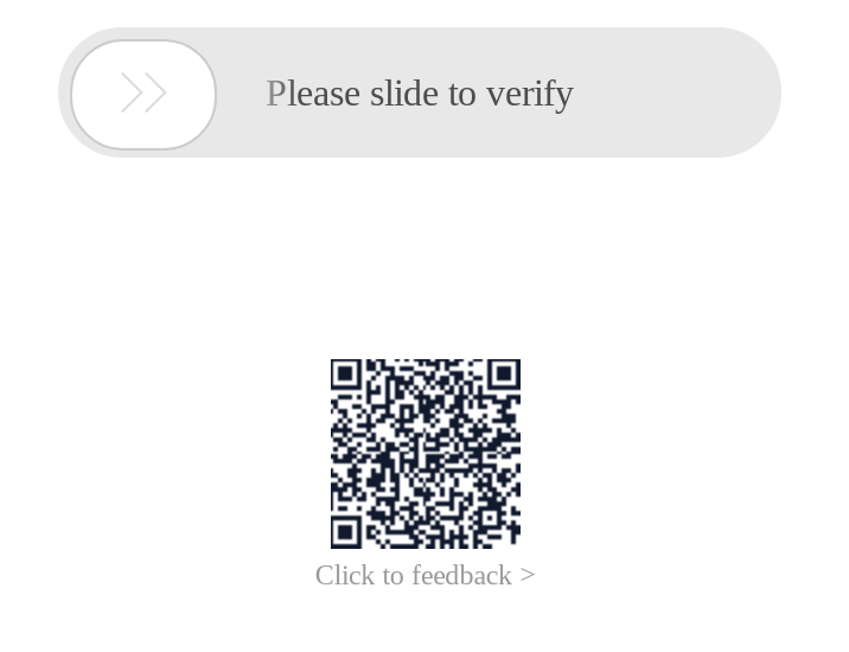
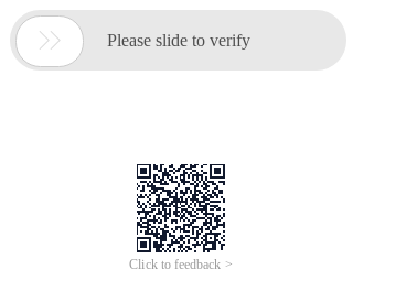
- [image]
+ [image]
